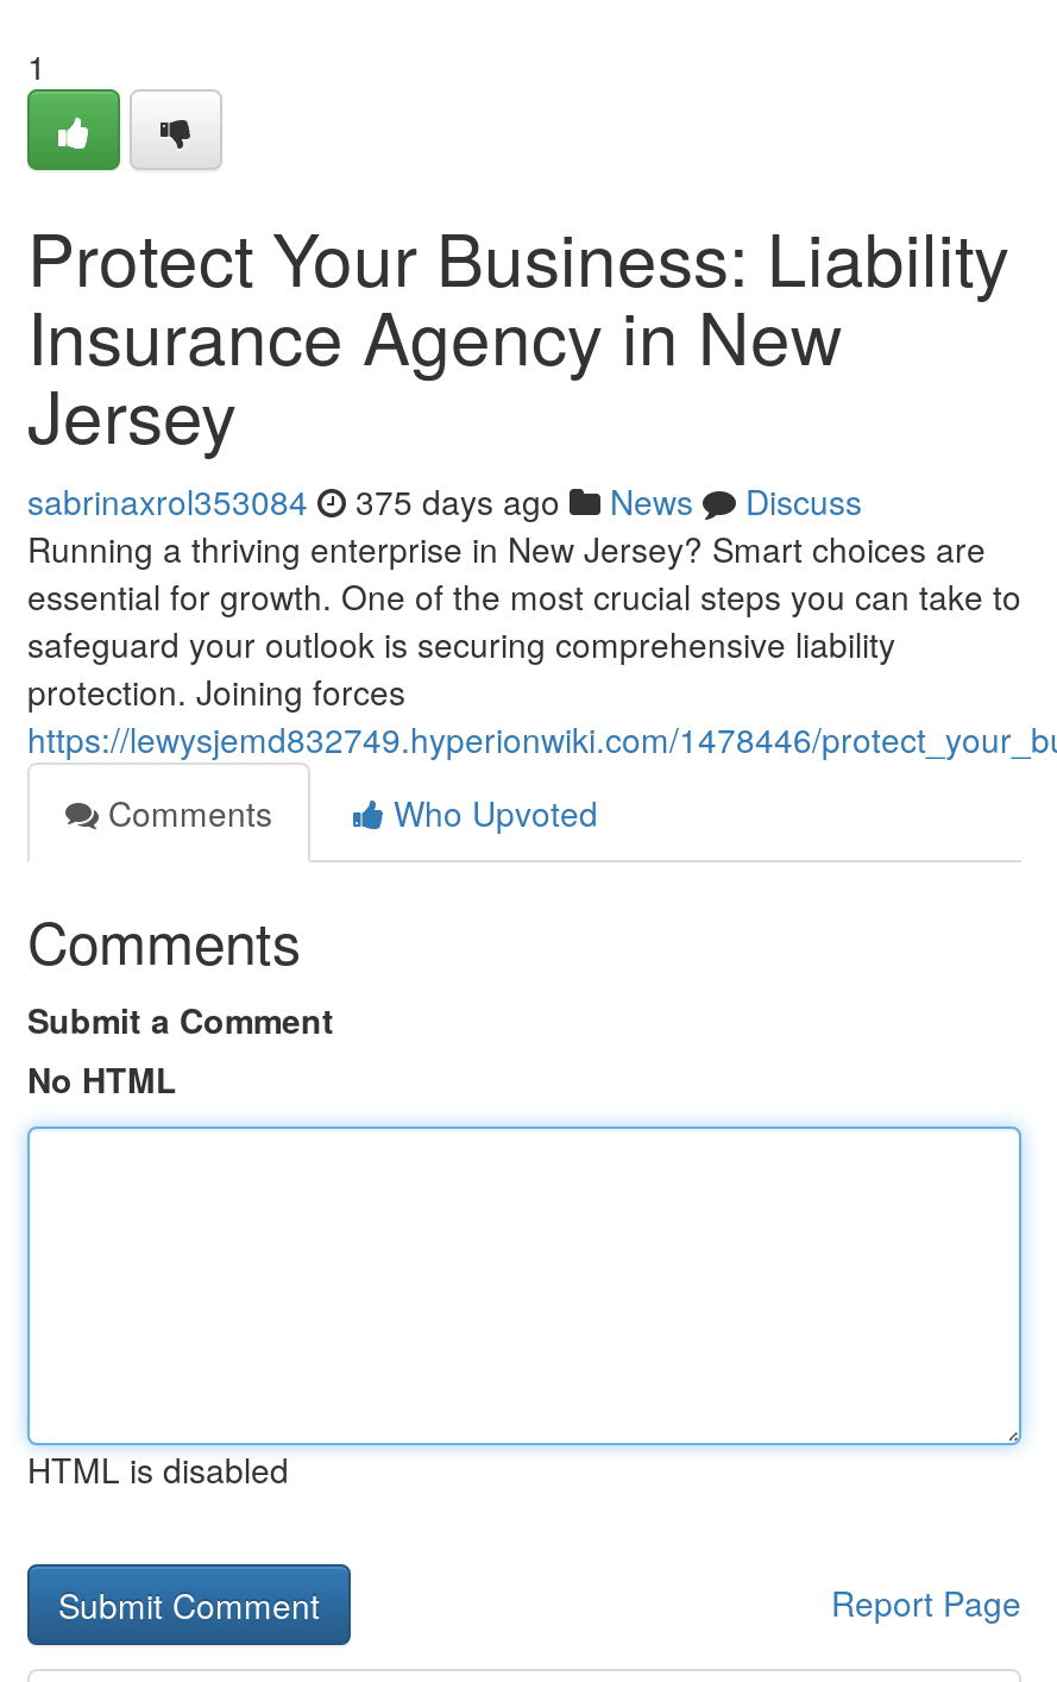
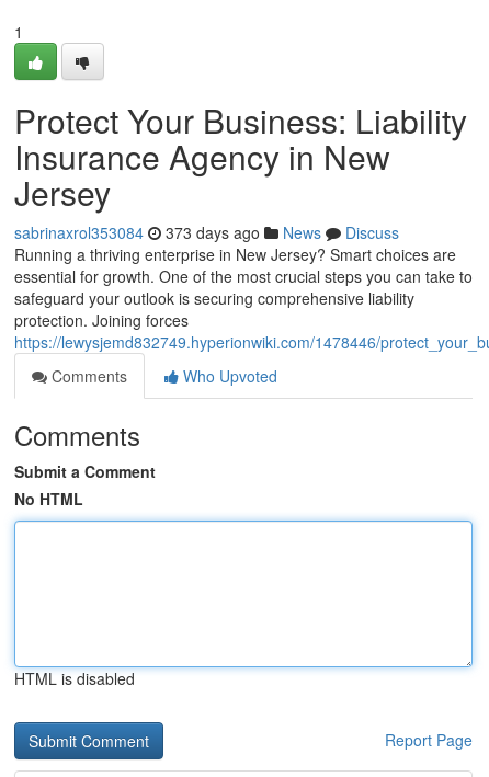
- sabrinaxrol353084 375 days ago News Discuss
+ sabrinaxrol353084 373 days ago News Discuss
